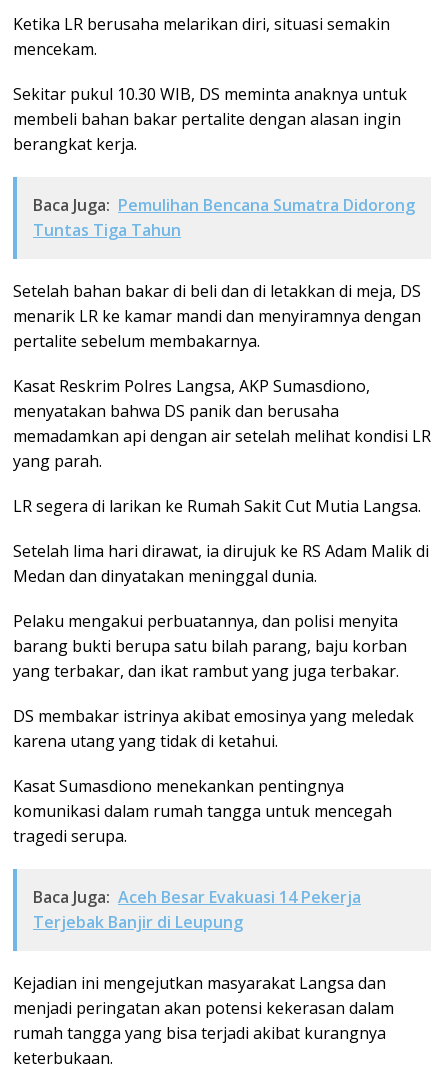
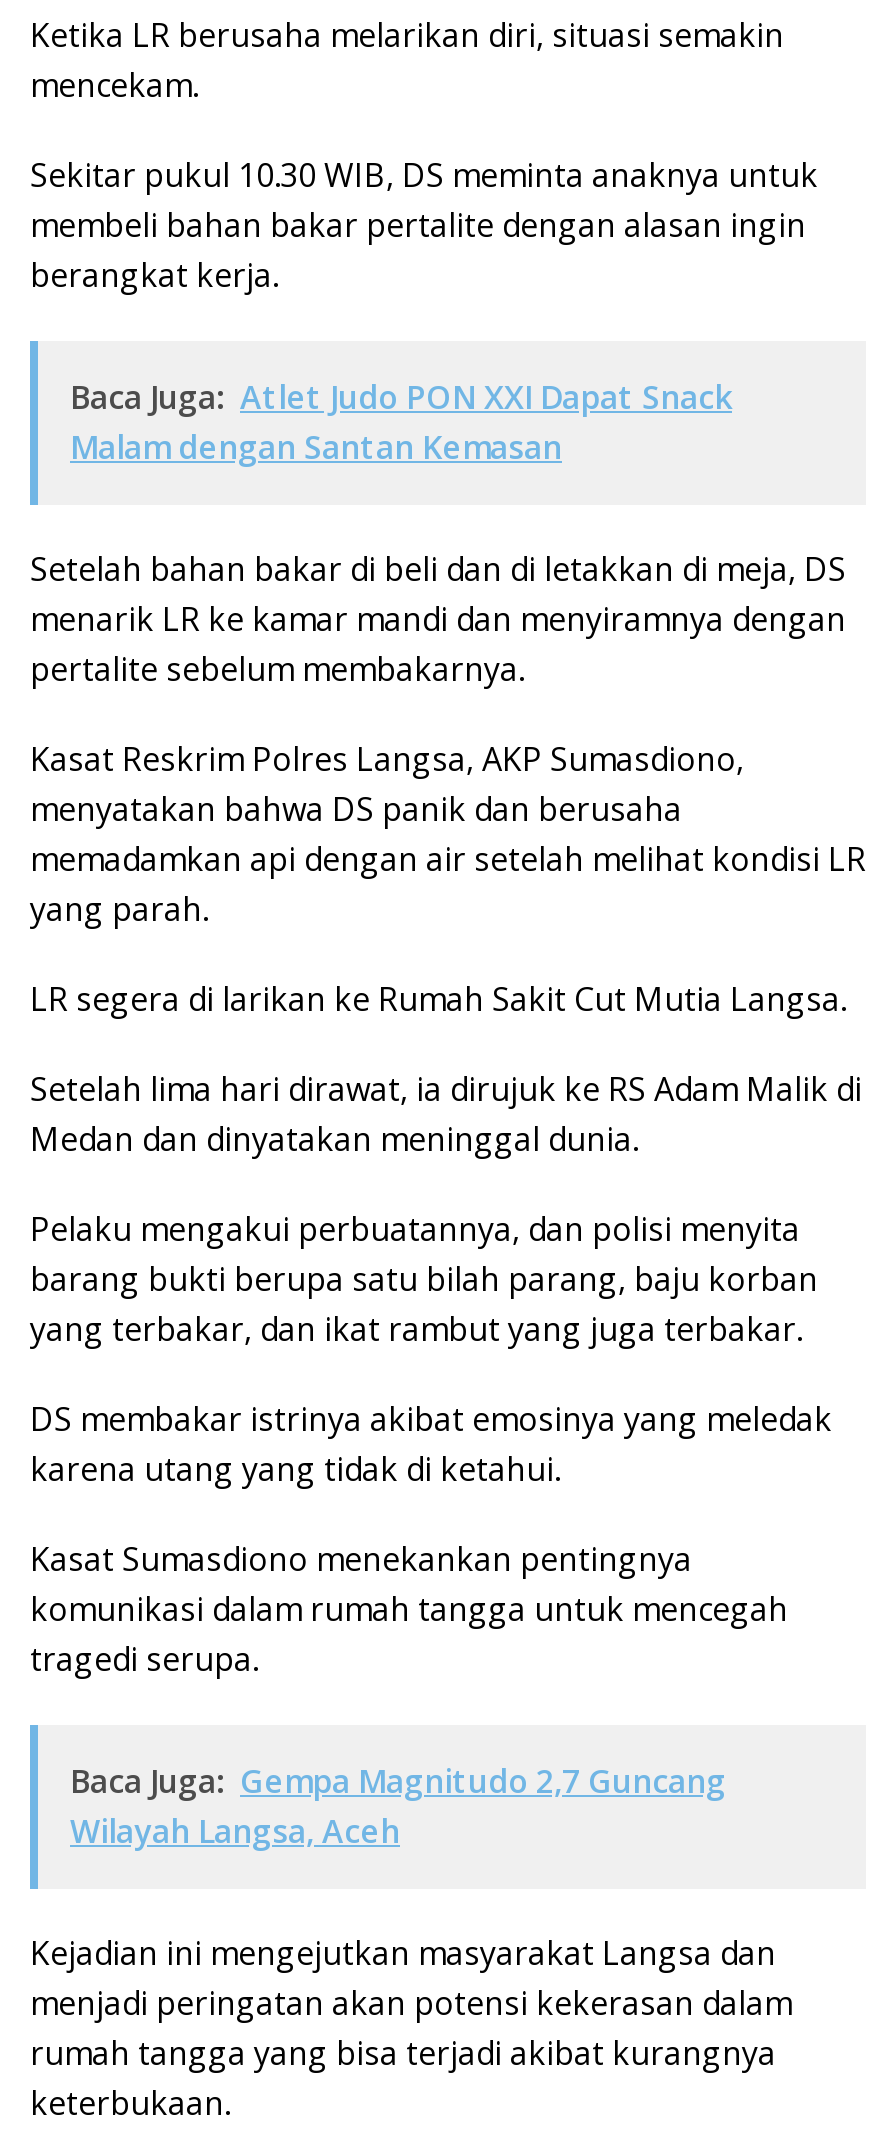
- Baca Juga: Pemulihan Bencana Sumatra Didorong
- Tuntas Tiga Tahun
+ Baca Juga: Atlet Judo PON XXI Dapat Snack
+ Malam dengan Santan Kemasan

- Baca Juga: Aceh Besar Evakuasi 14 Pekerja
- Terjebak Banjir di Leupung
+ Baca Juga: Gempa Magnitudo 2,7 Guncang
+ Wilayah Langsa, Aceh
